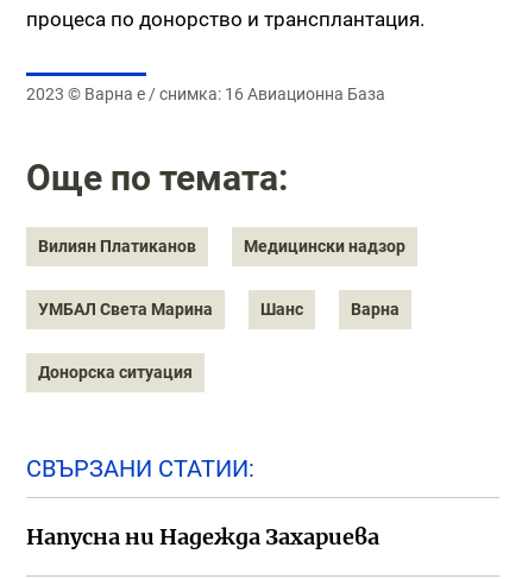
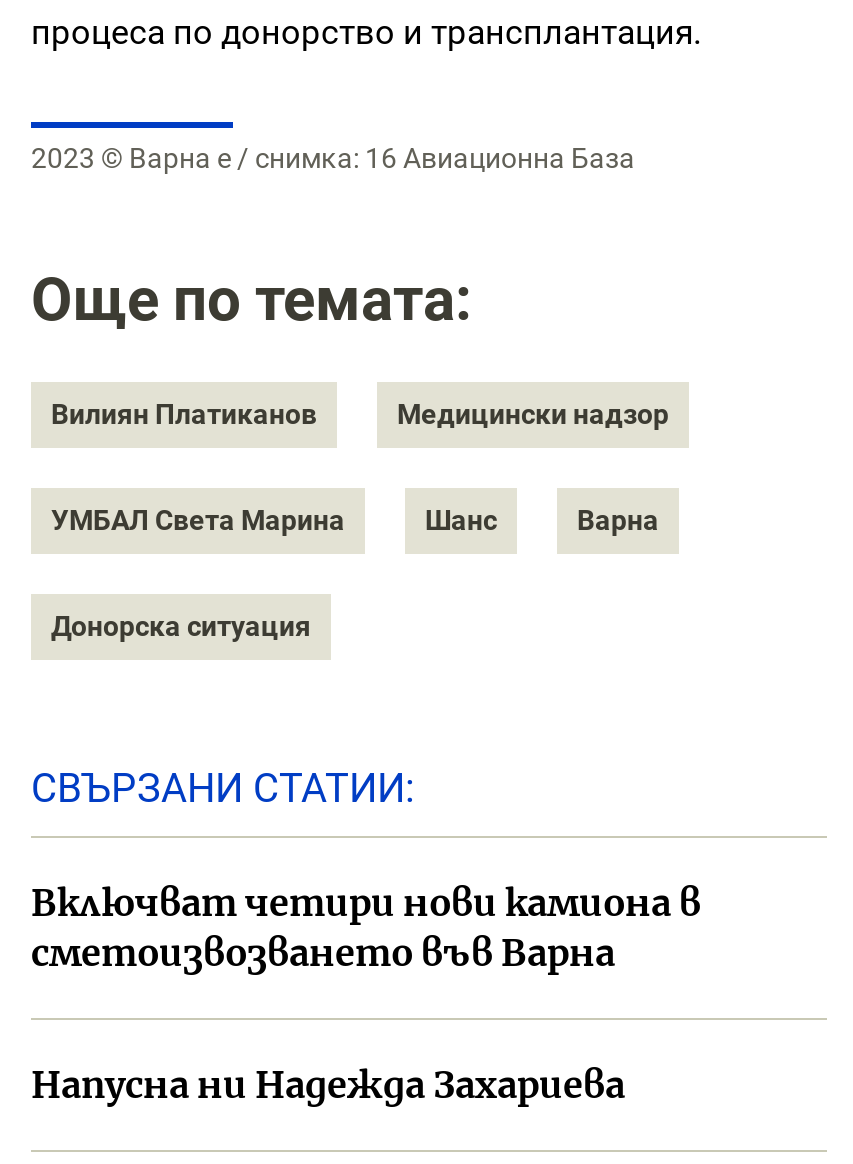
+ Включват четири нови камиона в
+ сметоизвозването във Варна
